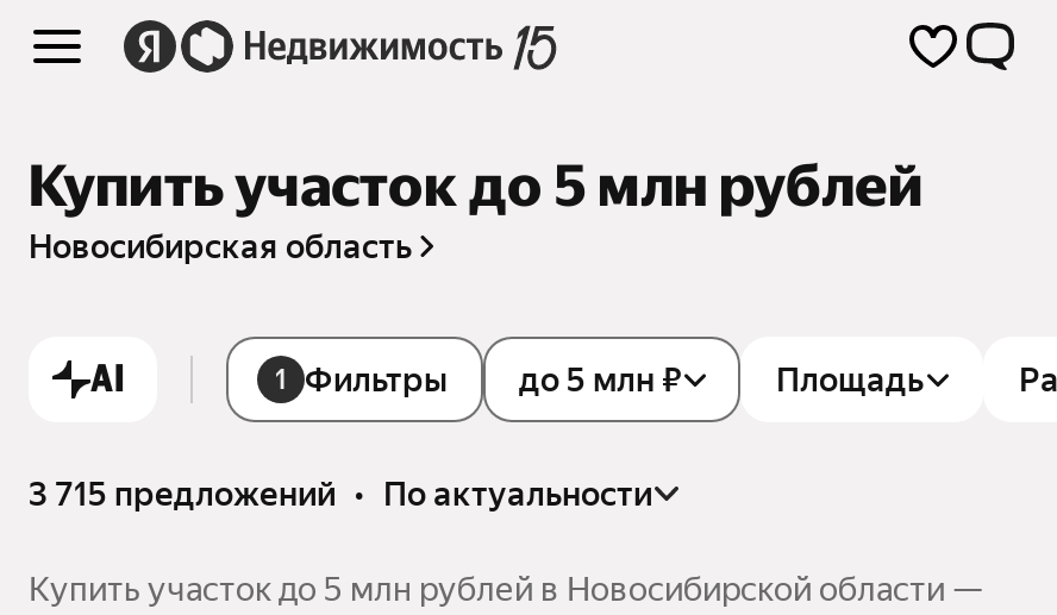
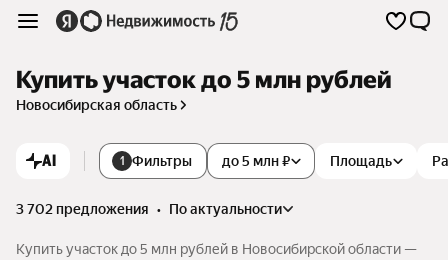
- 3 715 предложений • по актуальности
+ 3 702 предложения • по актуальности
